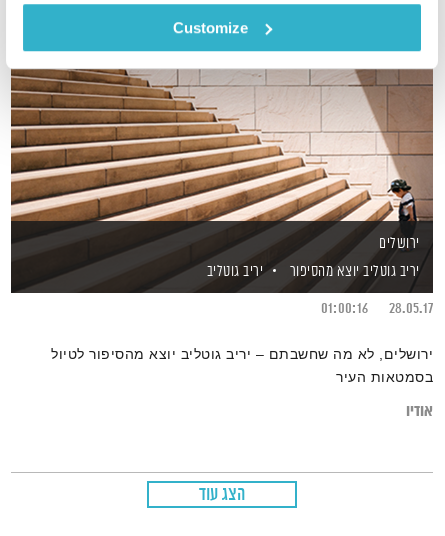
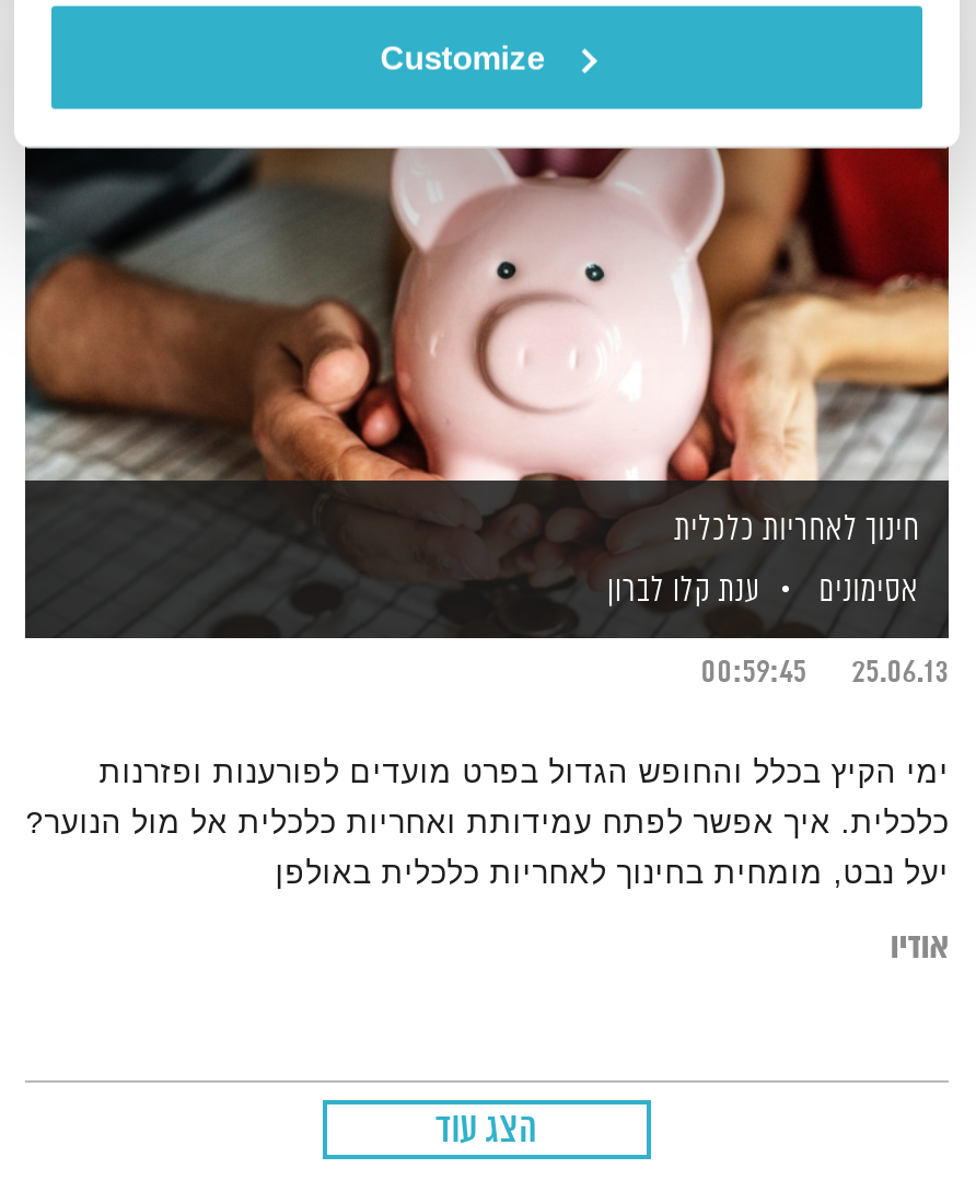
- [image]
- ירושלים
+ [image]
+ חינוך לאחריות כלכלית

- יריב גוטליב יוצא מהסיפור
- יריב גוטליב
+ אסימונים
+ ענת קלו לברון

- 28.05.17
- 01:00:16
+ 25.06.13
+ 00:59:45

- ירושלים, לא מה שחשבתם – יריב גוטליב יוצא מהסיפור לטיול
- בסמטאות העיר
+ ימי הקיץ בכלל והחופש הגדול בפרט מועדים לפורענות ופזרנות
+ כלכלית. איך אפשר לפתח עמידותת ואחריות כלכלית אל מול הנוער?
+ יעל נבט, מומחית בחינוך לאחריות כלכלית באולפן
